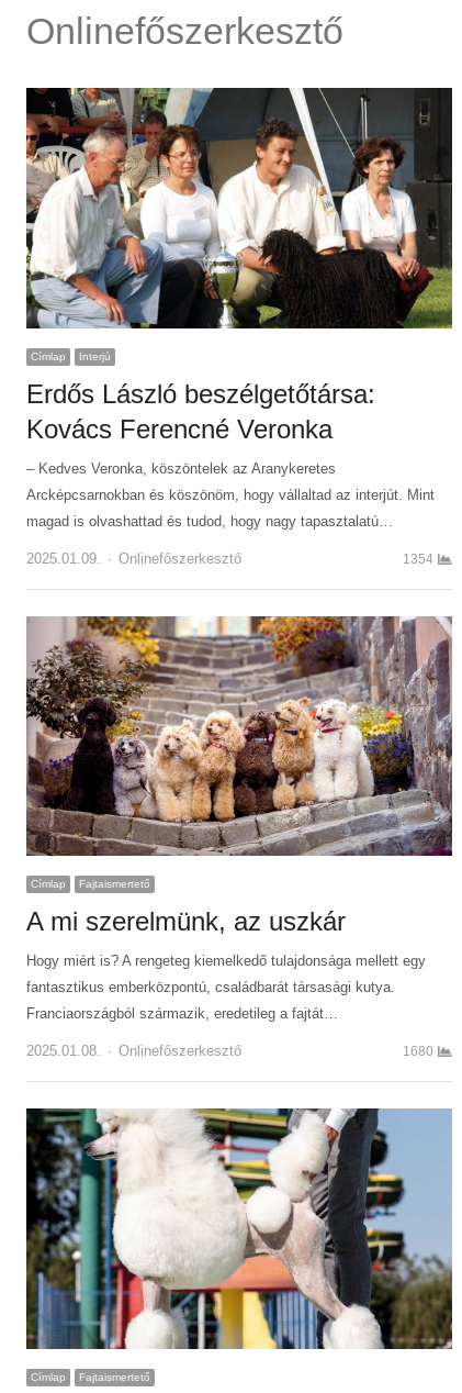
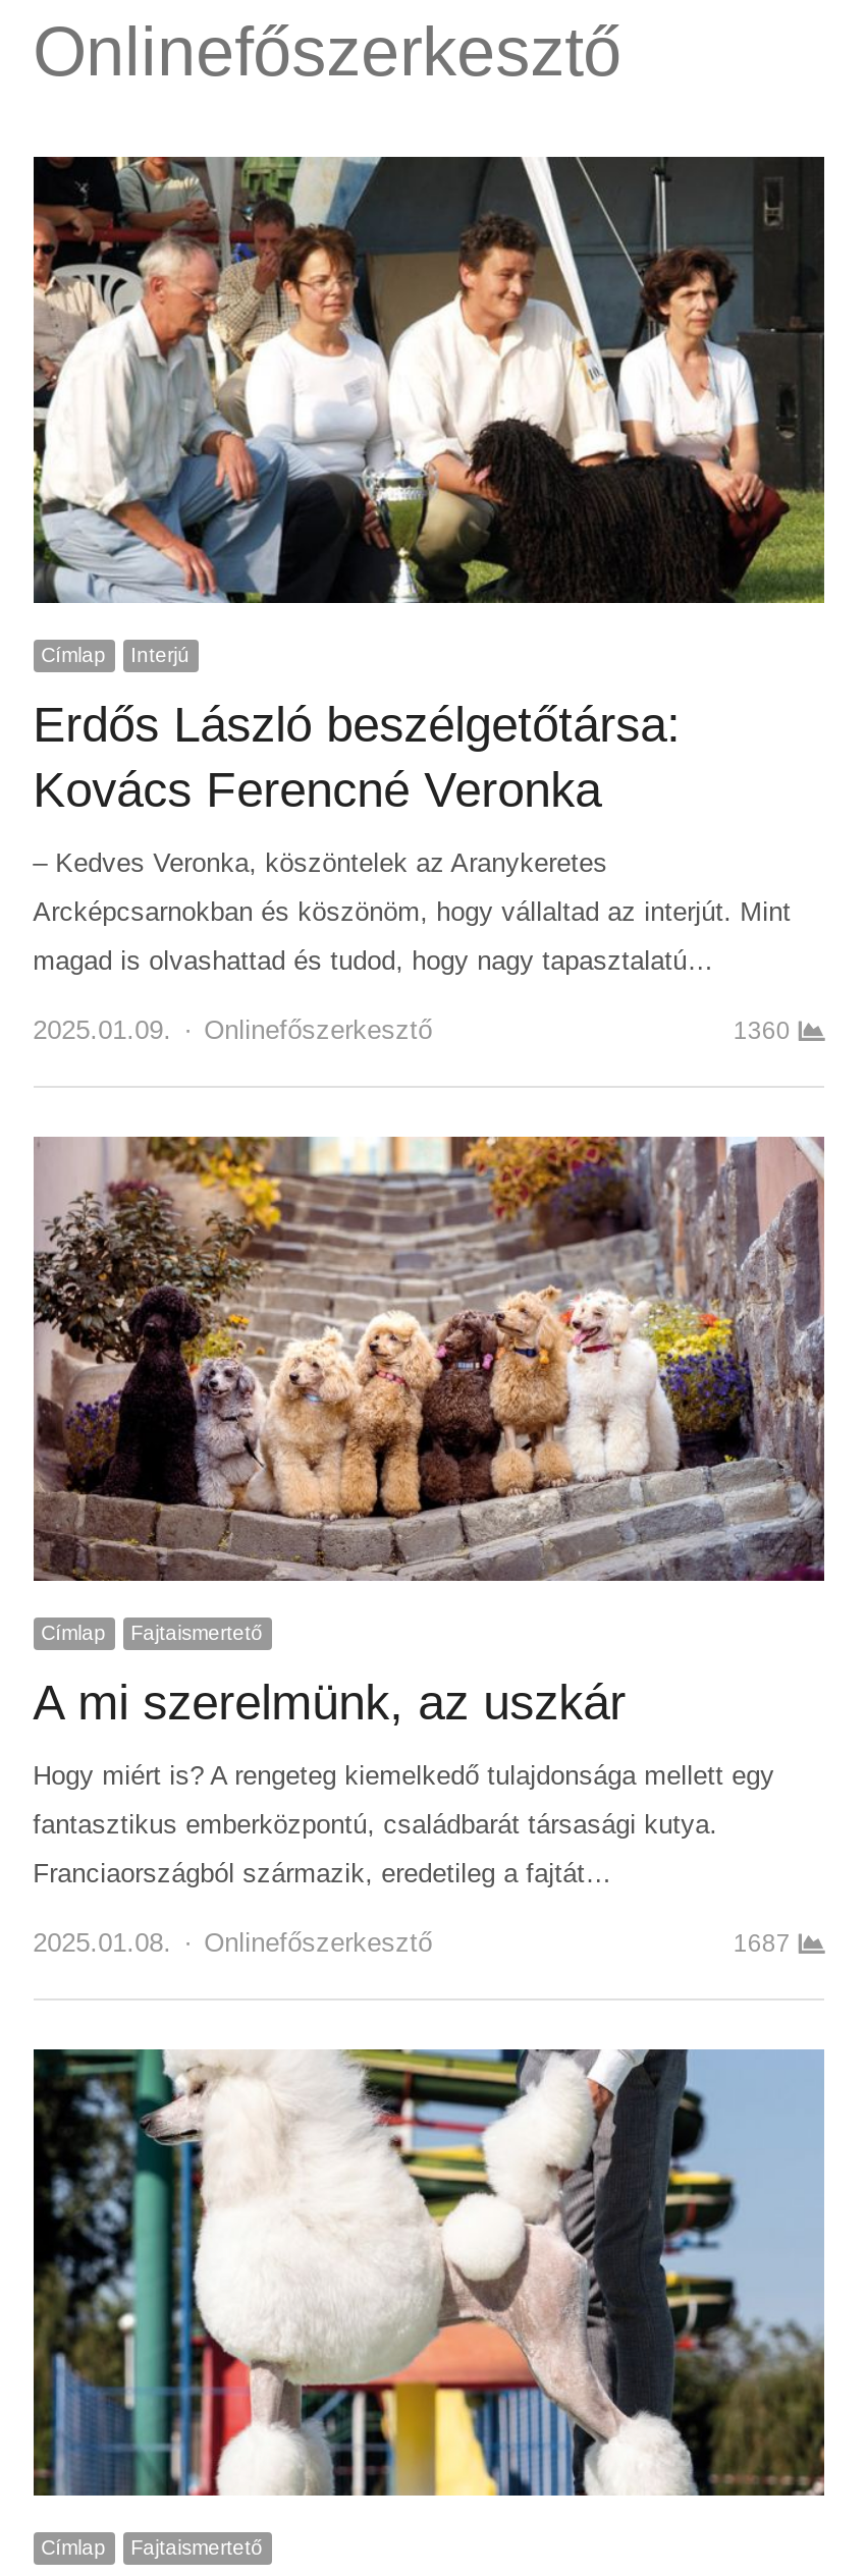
- 1354
+ 1360

- 1680
+ 1687
